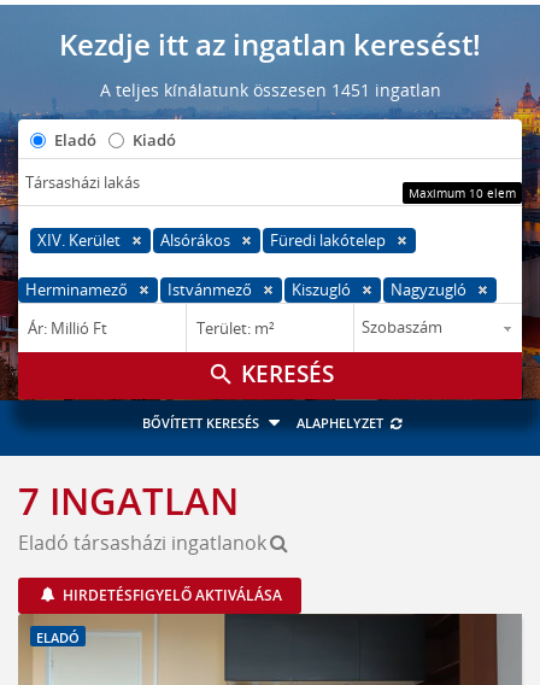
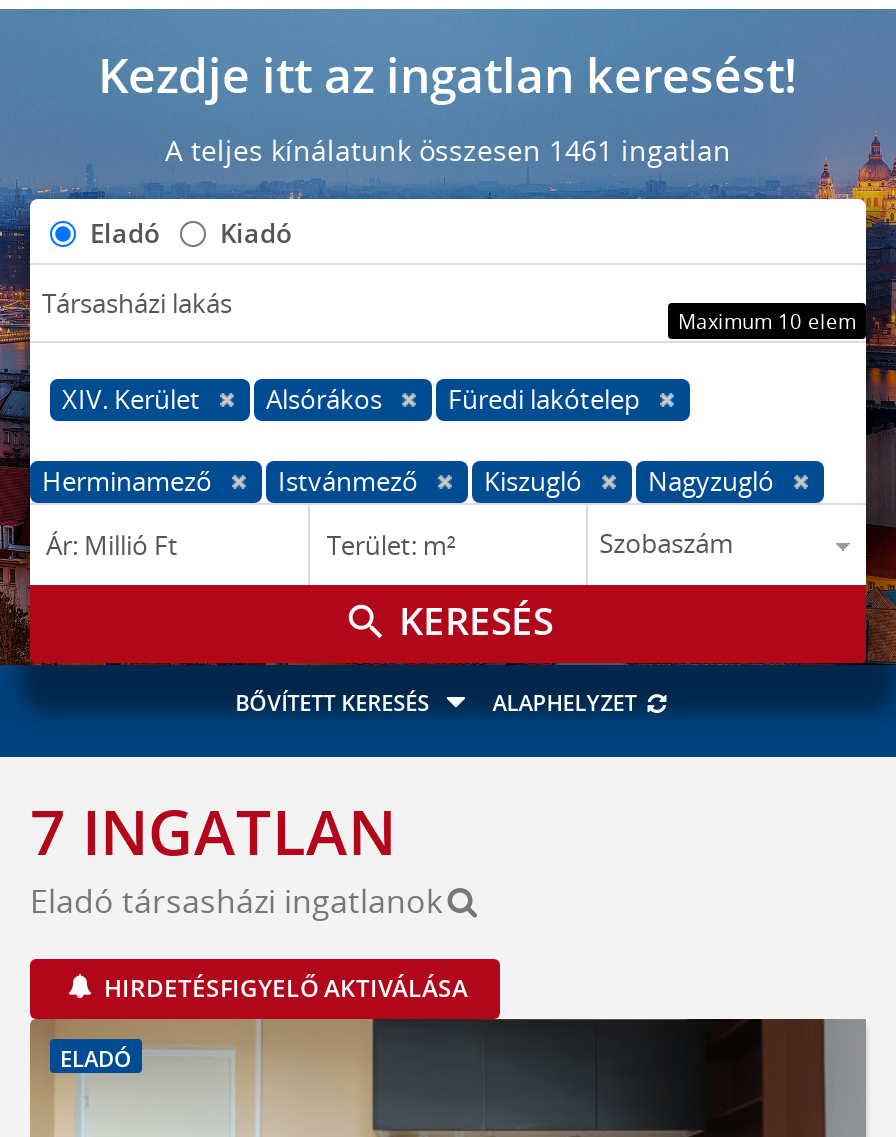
- A teljes kínálatunk összesen 1451 ingatlan
+ A teljes kínálatunk összesen 1461 ingatlan
